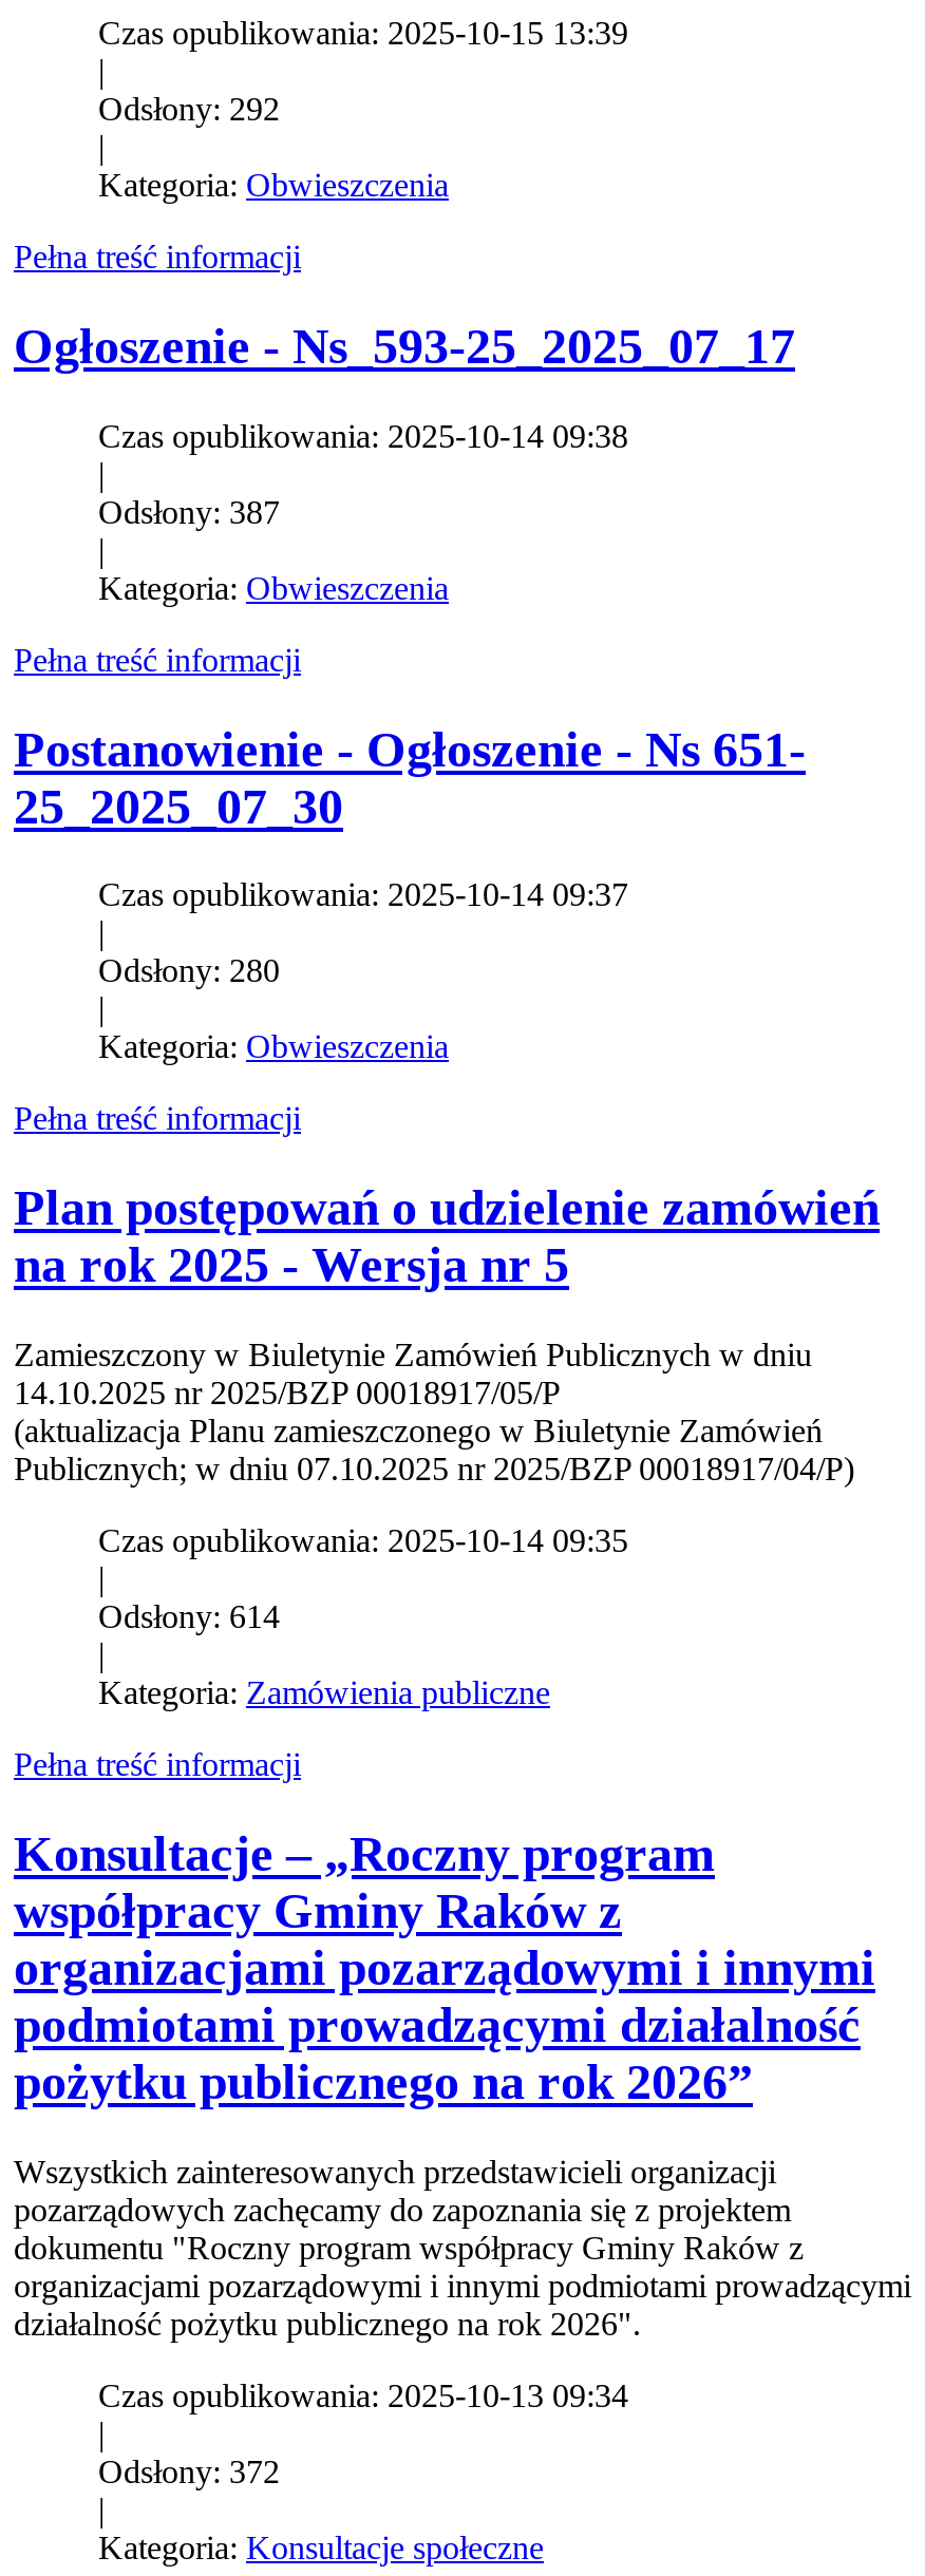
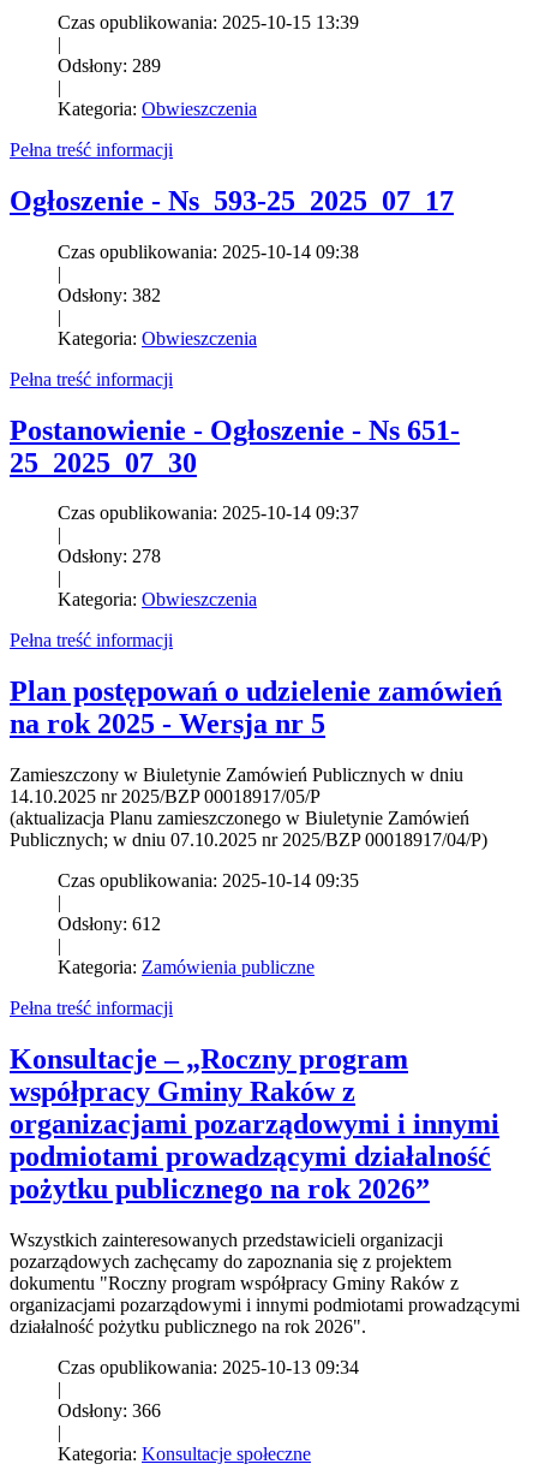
- Odsłony: 292
+ Odsłony: 289

- Odsłony: 387
+ Odsłony: 382

- Odsłony: 280
+ Odsłony: 278

- Odsłony: 614
+ Odsłony: 612

- Odsłony: 372
+ Odsłony: 366
